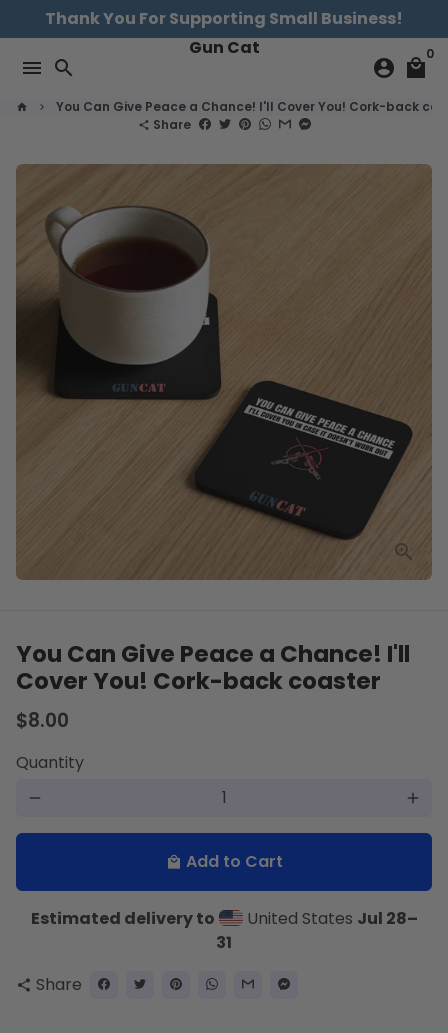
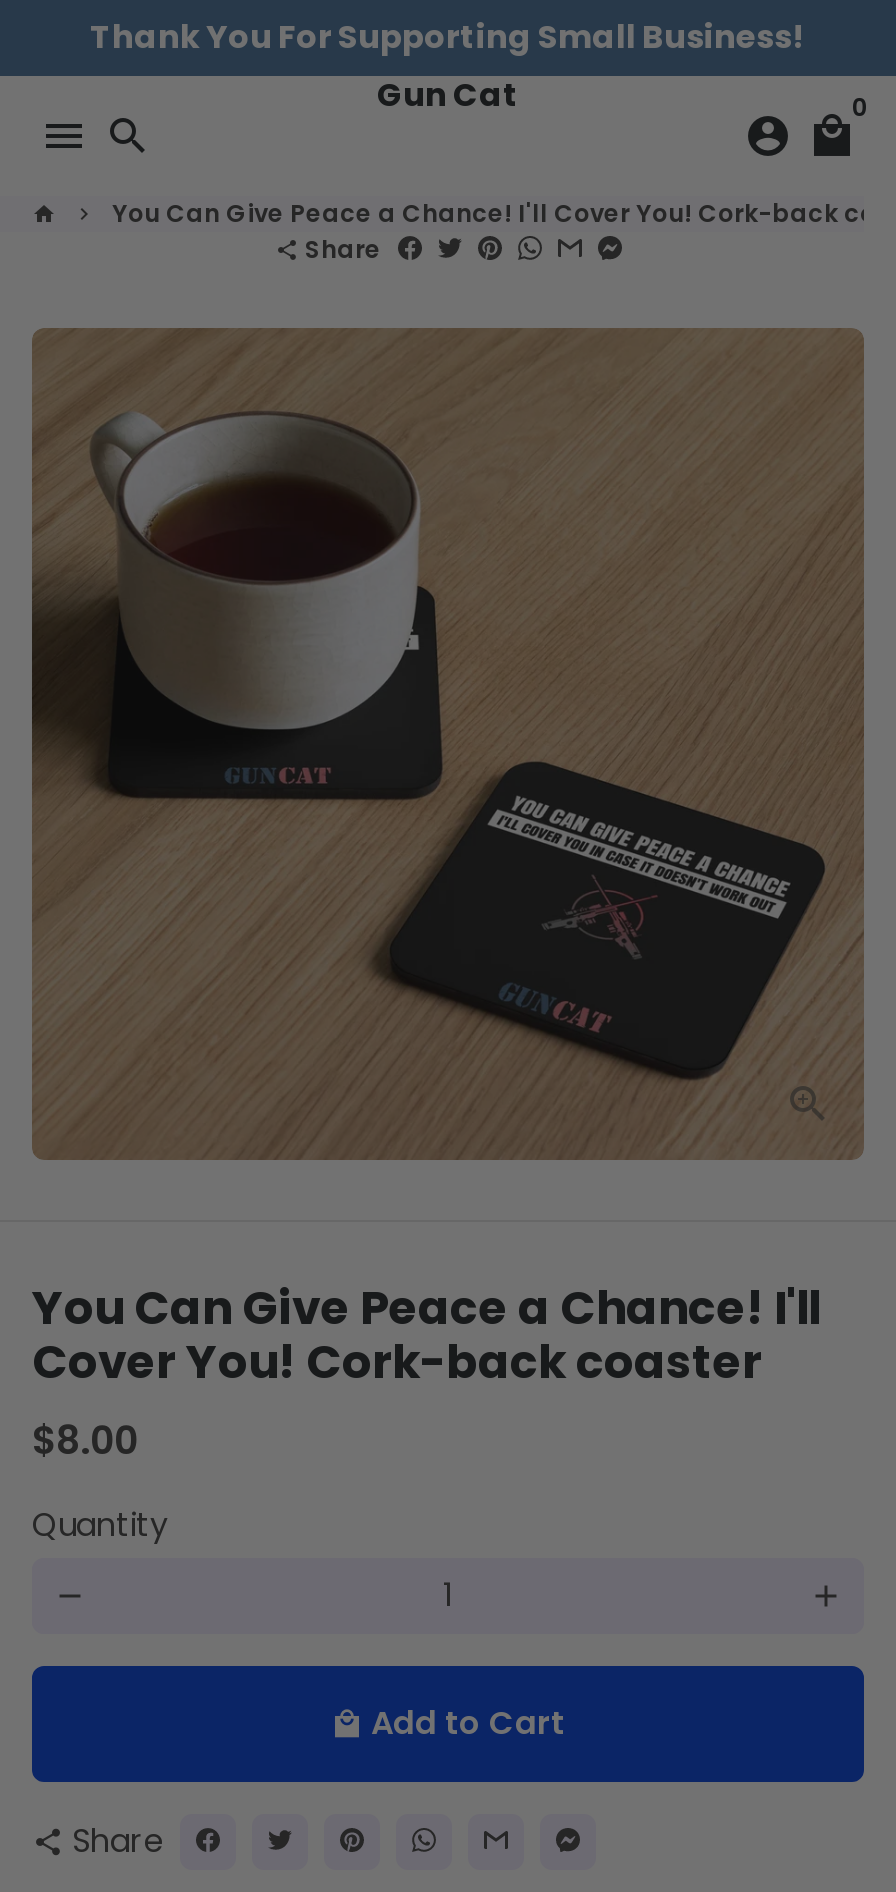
- Estimated delivery to
- United States Jul 28–
- 31
